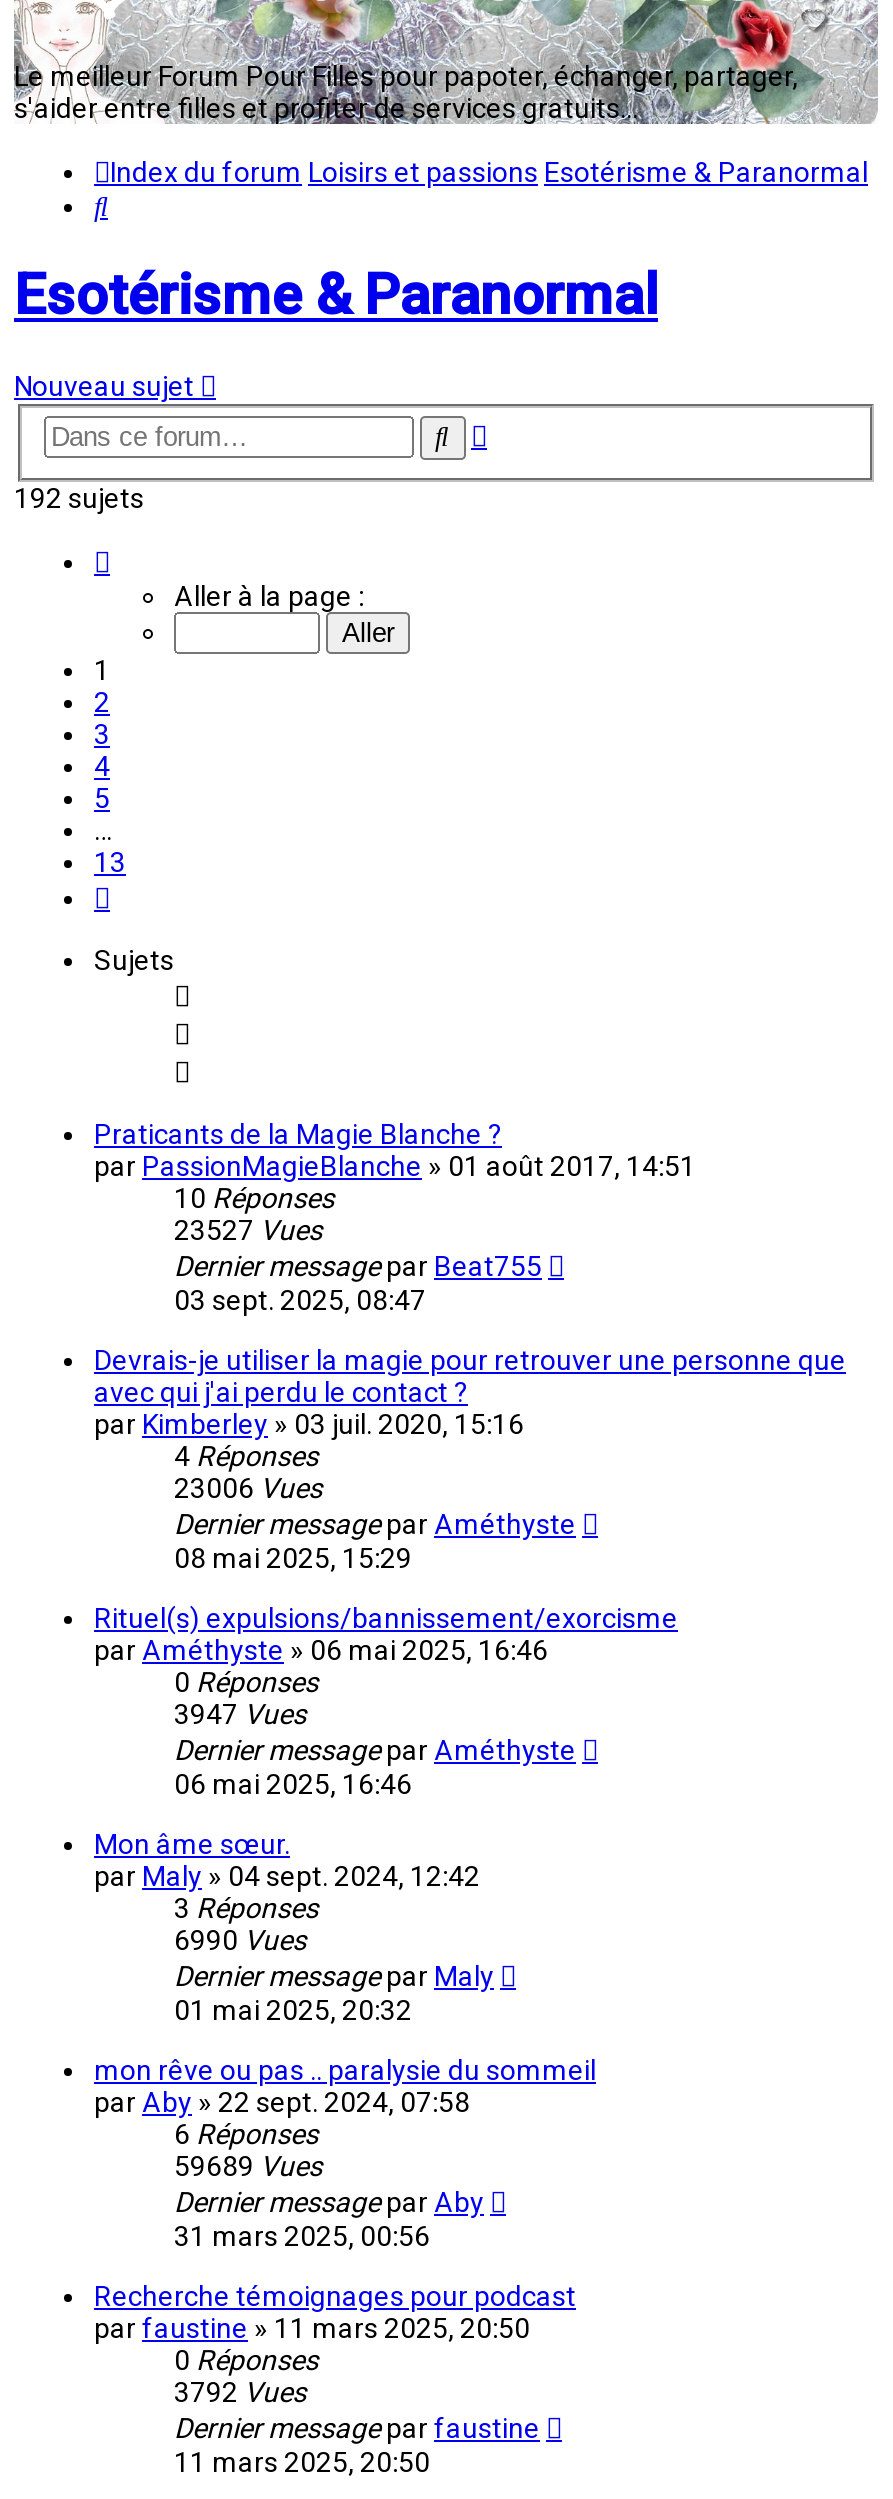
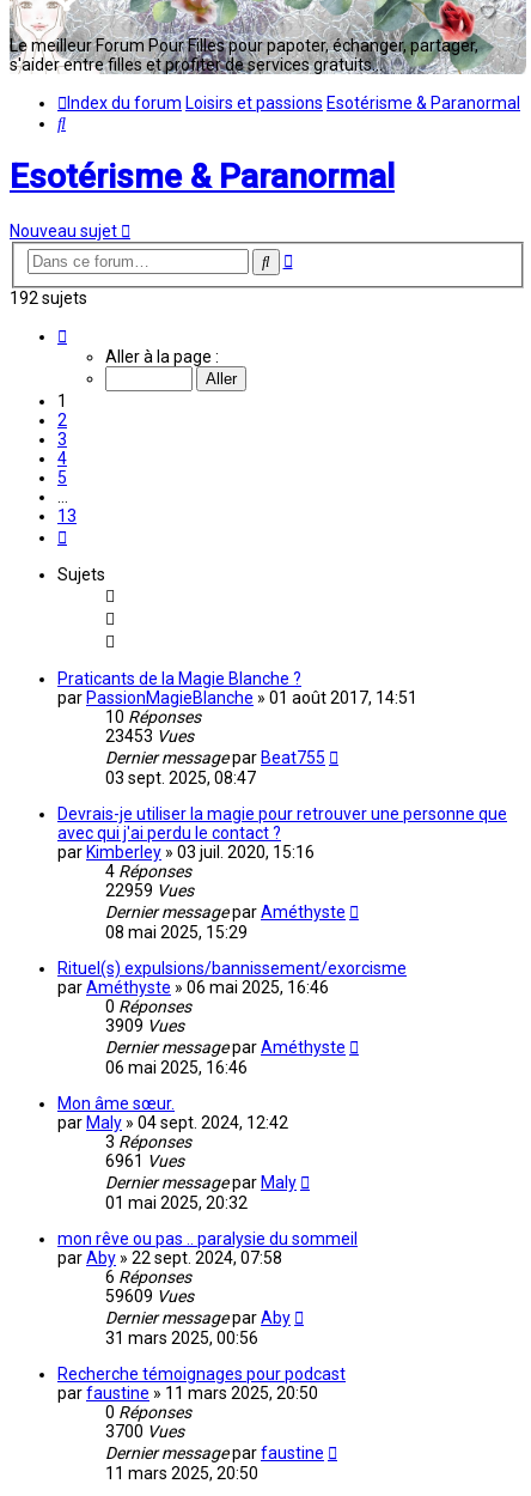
- 23527 Vues
+ 23453 Vues

- 23006 Vues
+ 22959 Vues

- 3947 Vues
+ 3909 Vues

- 6990 Vues
+ 6961 Vues

- 59689 Vues
+ 59609 Vues

- 3792 Vues
+ 3700 Vues
